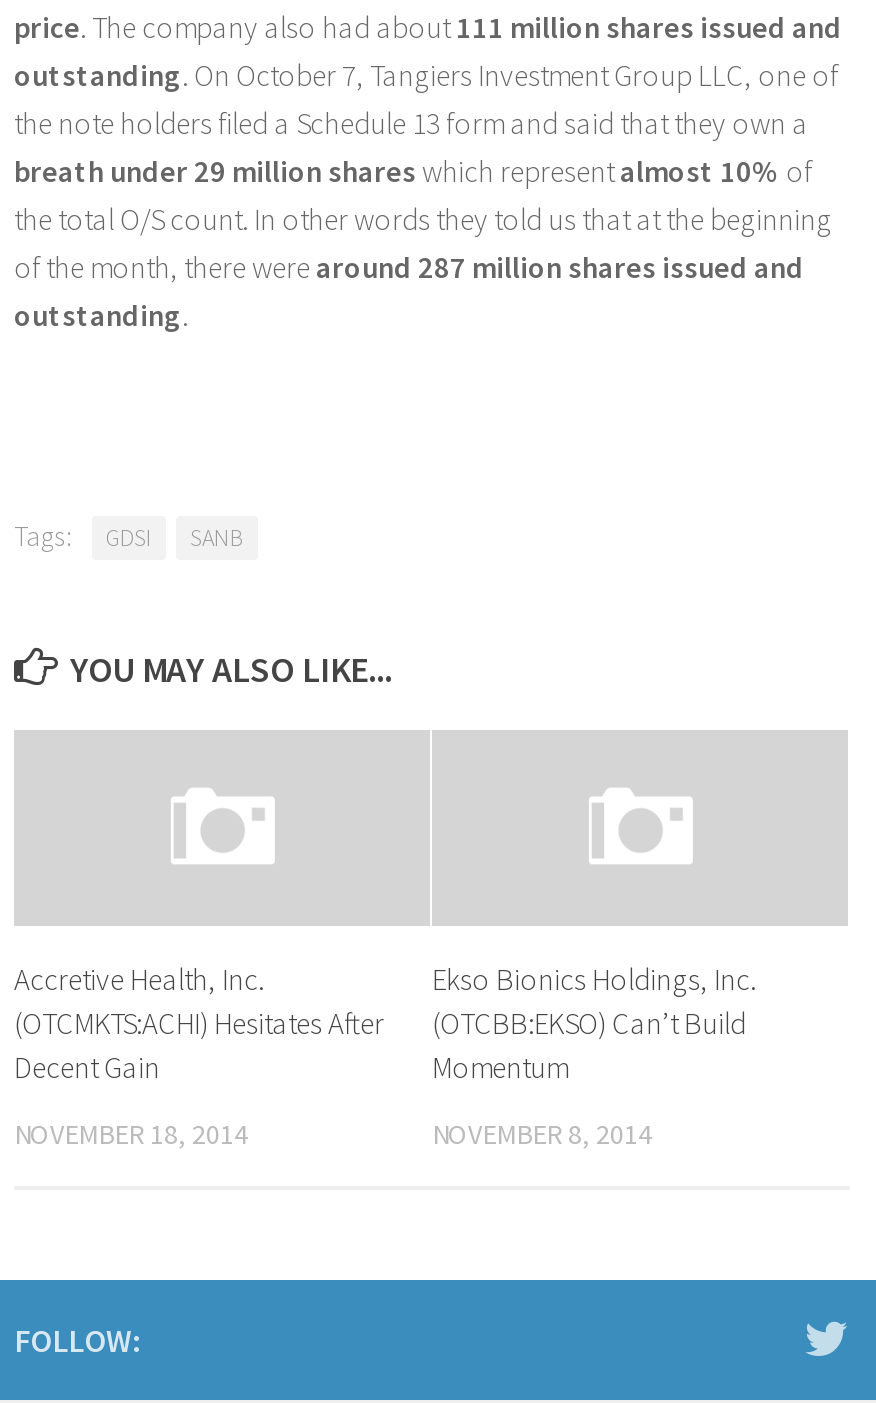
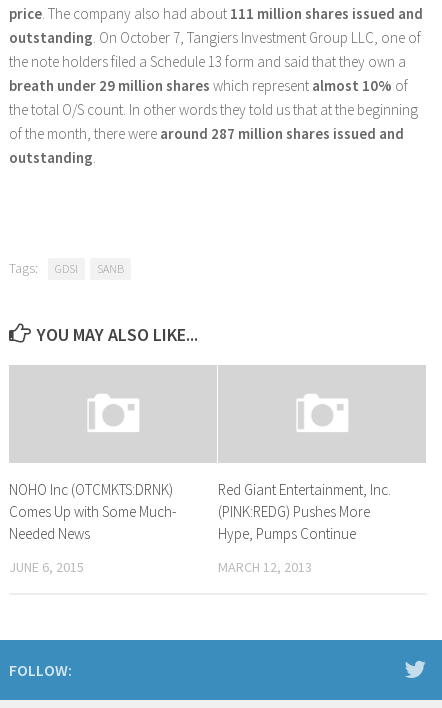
- Accretive Health, Inc.
- (OTCMKTS:ACHI) Hesitates After
- Decent Gain
+ NOHO Inc (OTCMKTS:DRNK)
+ Comes Up with Some Much-
+ Needed News

- Ekso Bionics Holdings, Inc.
- (OTCBB:EKSO) Can’t Build
- Momentum
+ Red Giant Entertainment, Inc.
+ (PINK:REDG) Pushes More
+ Hype, Pumps Continue

- NOVEMBER 18, 2014
+ JUNE 6, 2015

- NOVEMBER 8, 2014
+ MARCH 12, 2013
